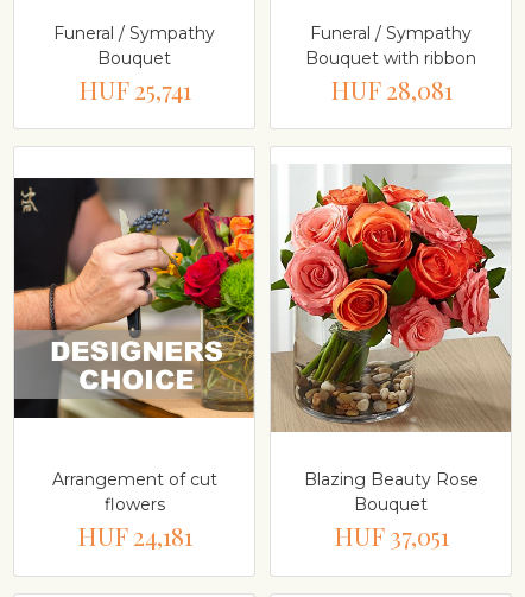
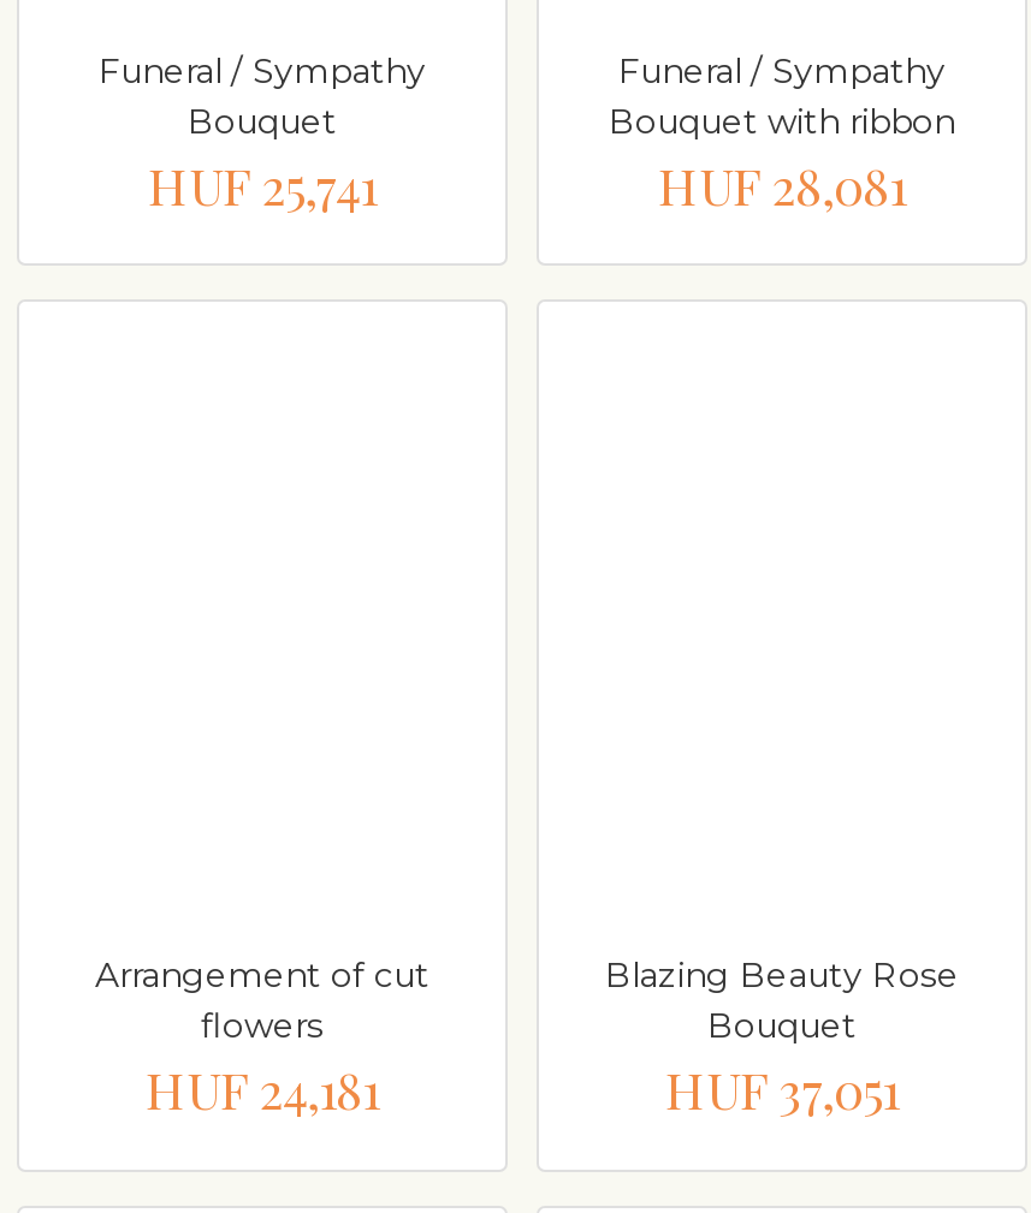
- [image]

- [image]
